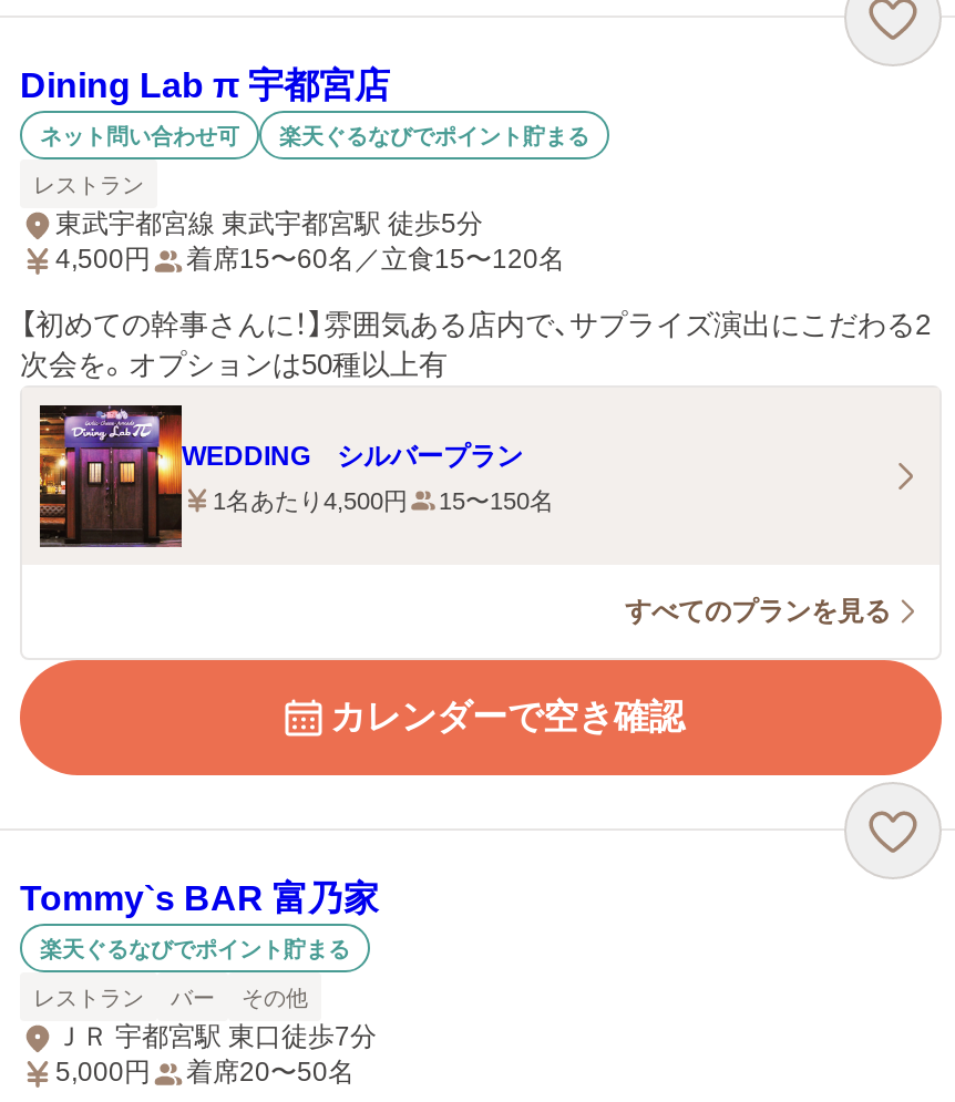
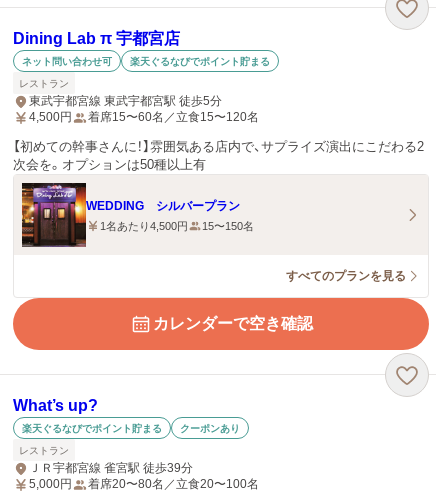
- Tommy`s BAR 富乃家
+ What’s up?

+ クーポンあり

- バー
- その他
- ＪＲ 宇都宮駅 東口徒歩7分
+ ＪＲ宇都宮線 雀宮駅 徒歩39分

- 着席20〜50名
+ 着席20〜80名／立食20〜100名
